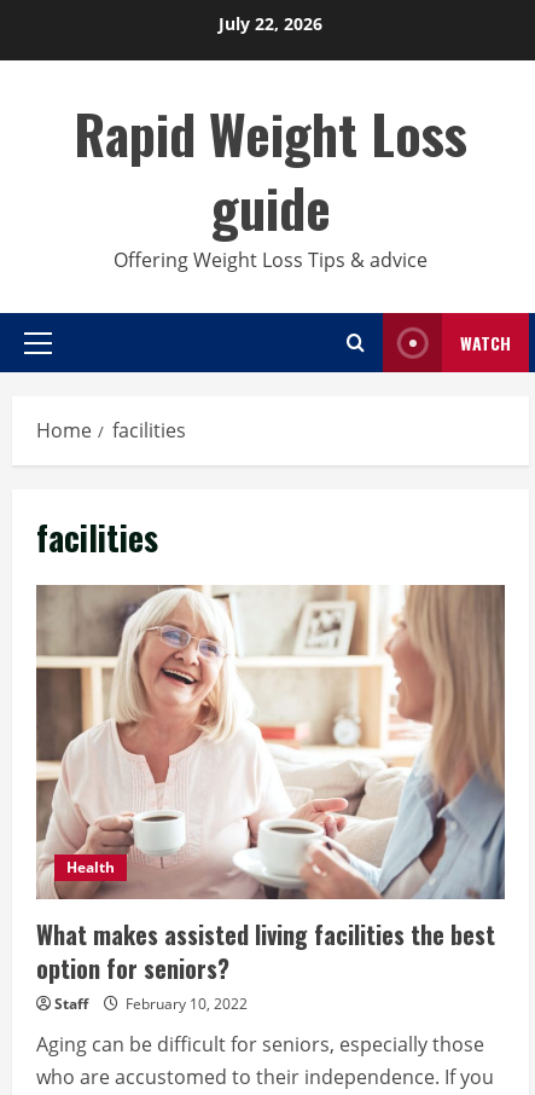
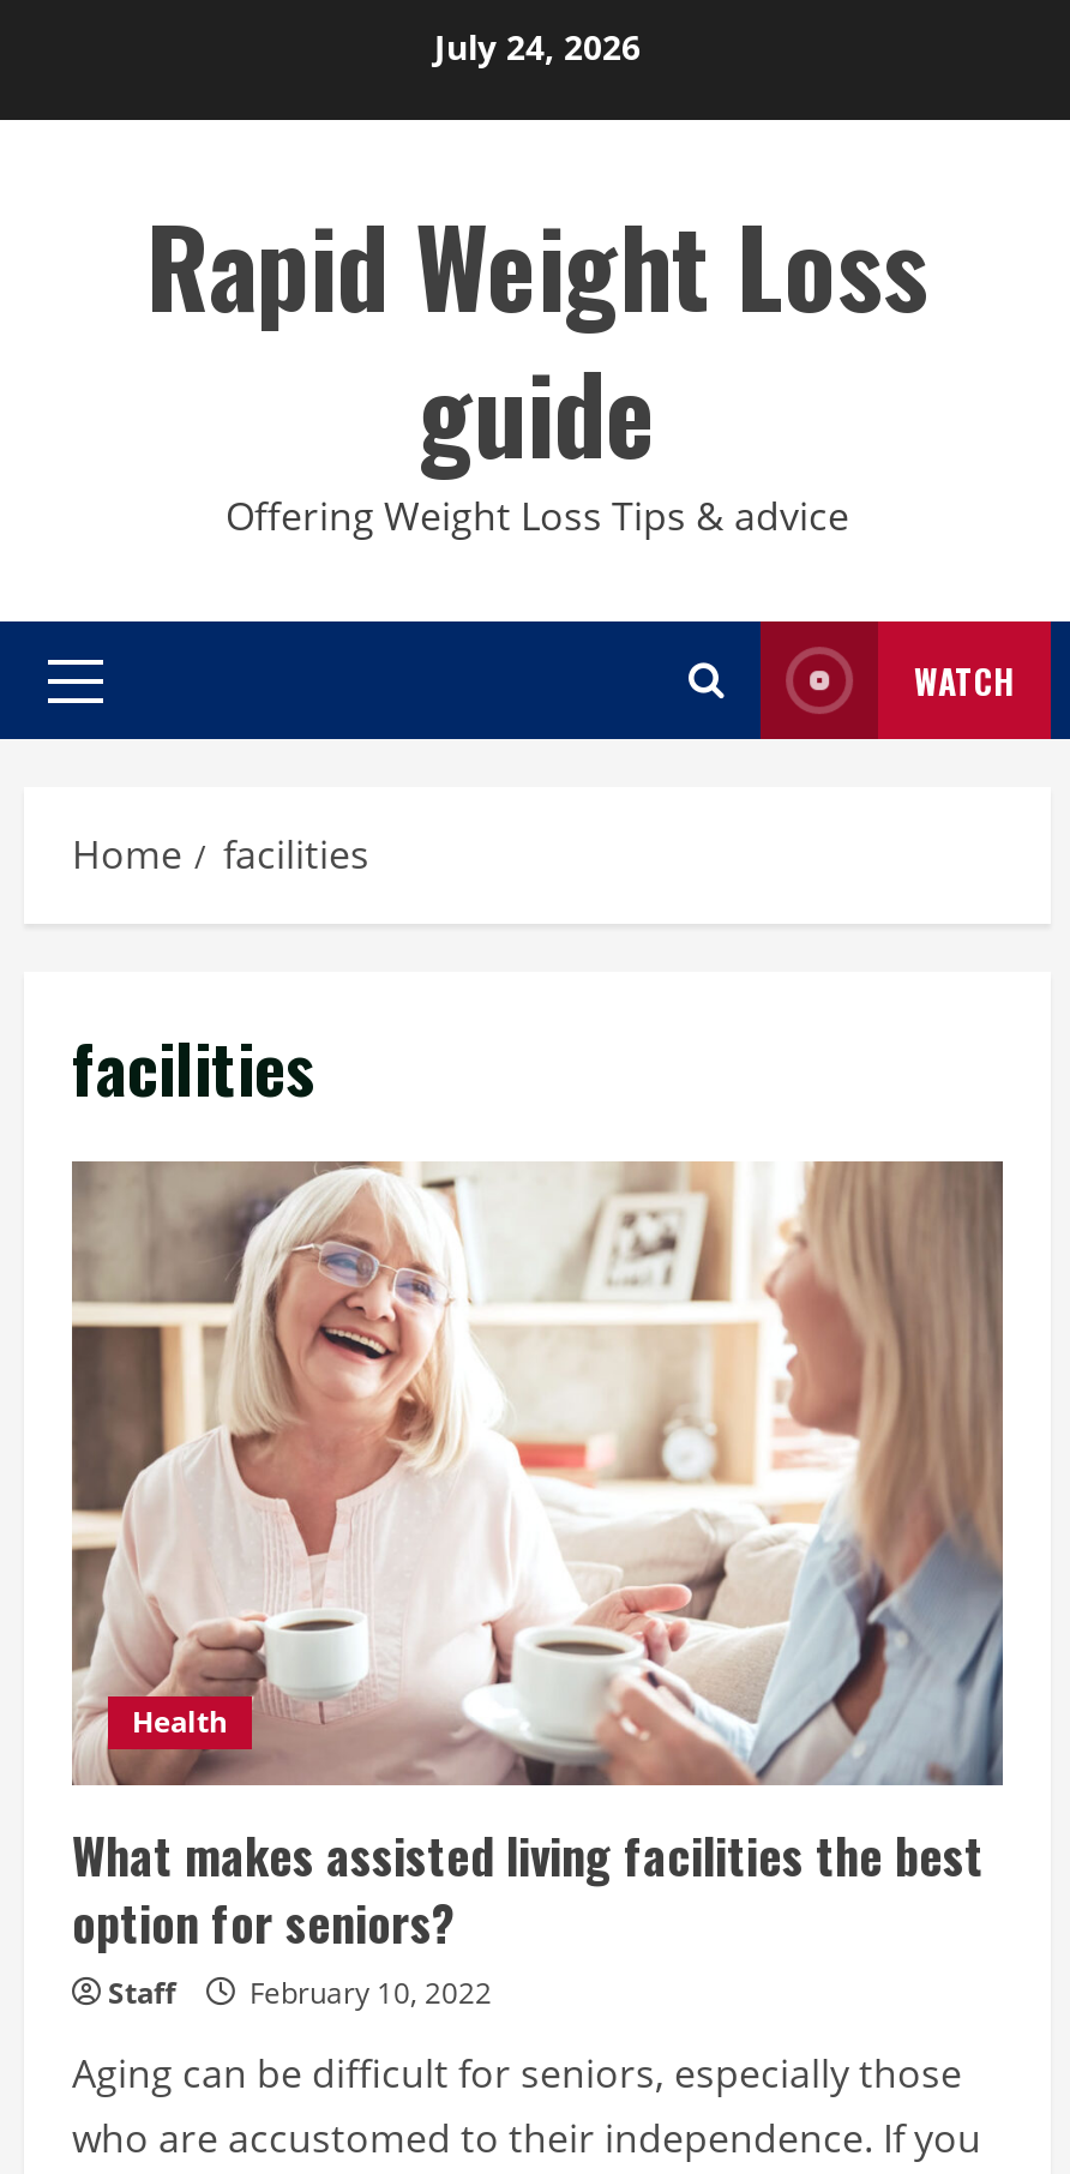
- July 22, 2026
+ July 24, 2026
